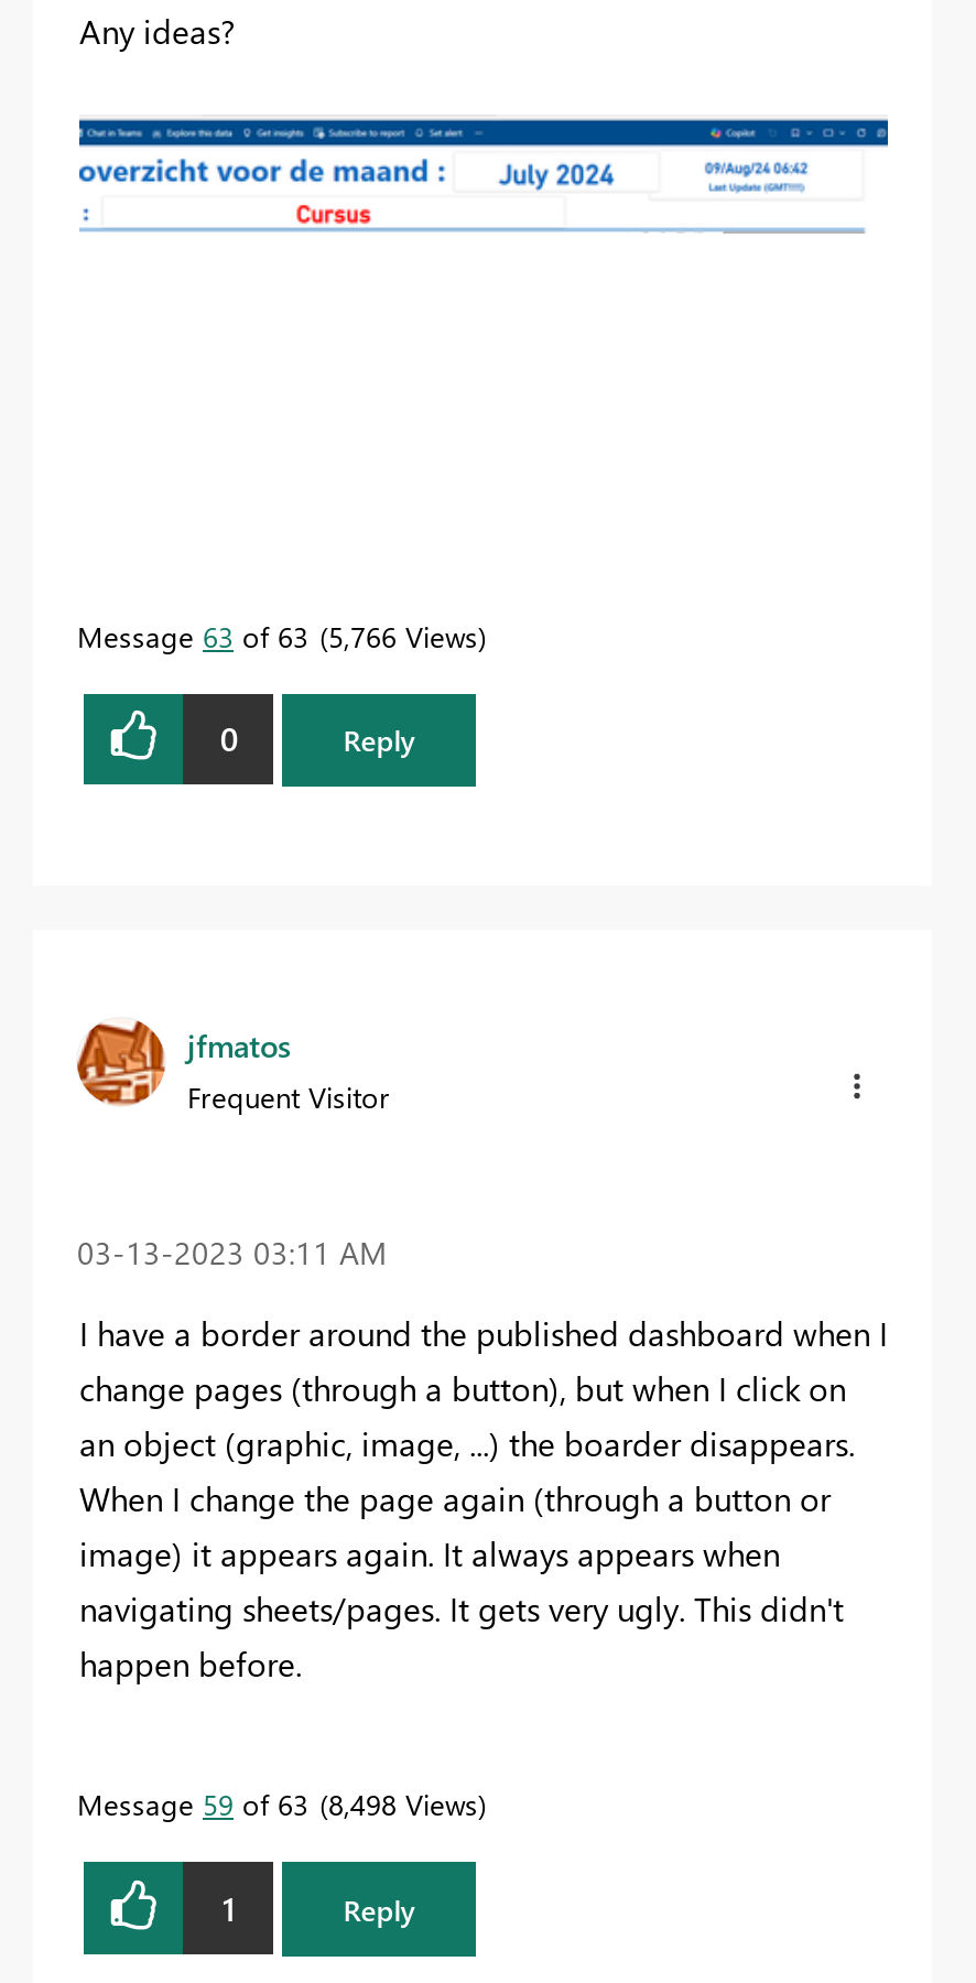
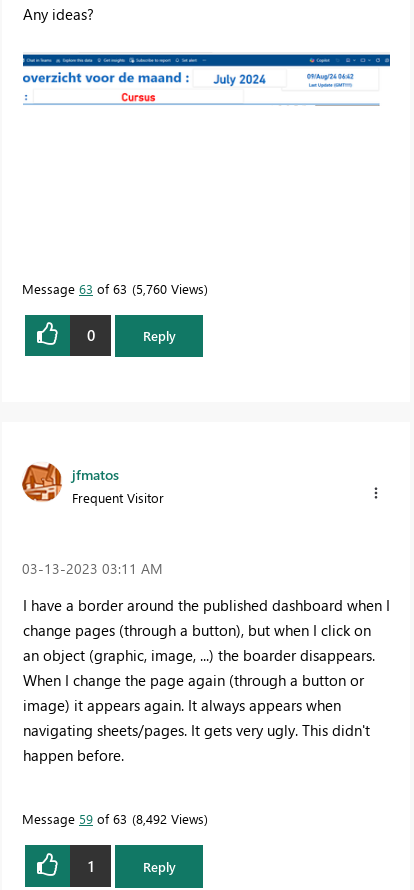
- Message 63 of 63 5,766 Views
+ Message 63 of 63 5,760 Views

- Message 59 of 63 8,498 Views
+ Message 59 of 63 8,492 Views
